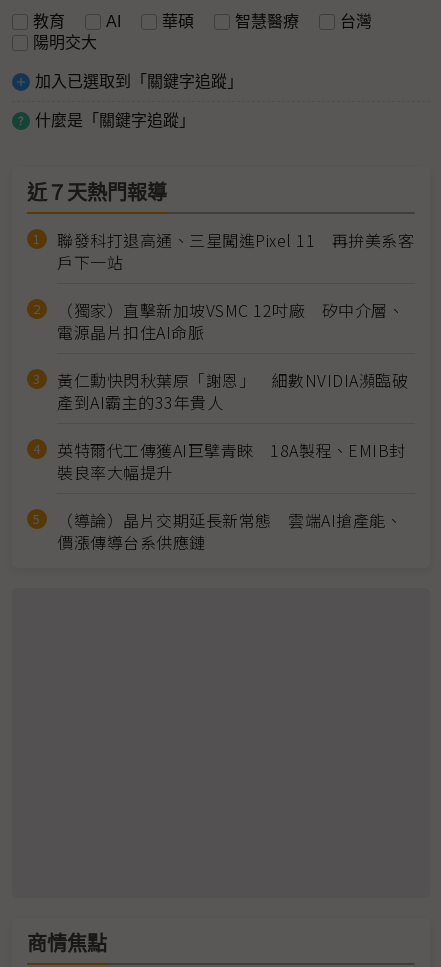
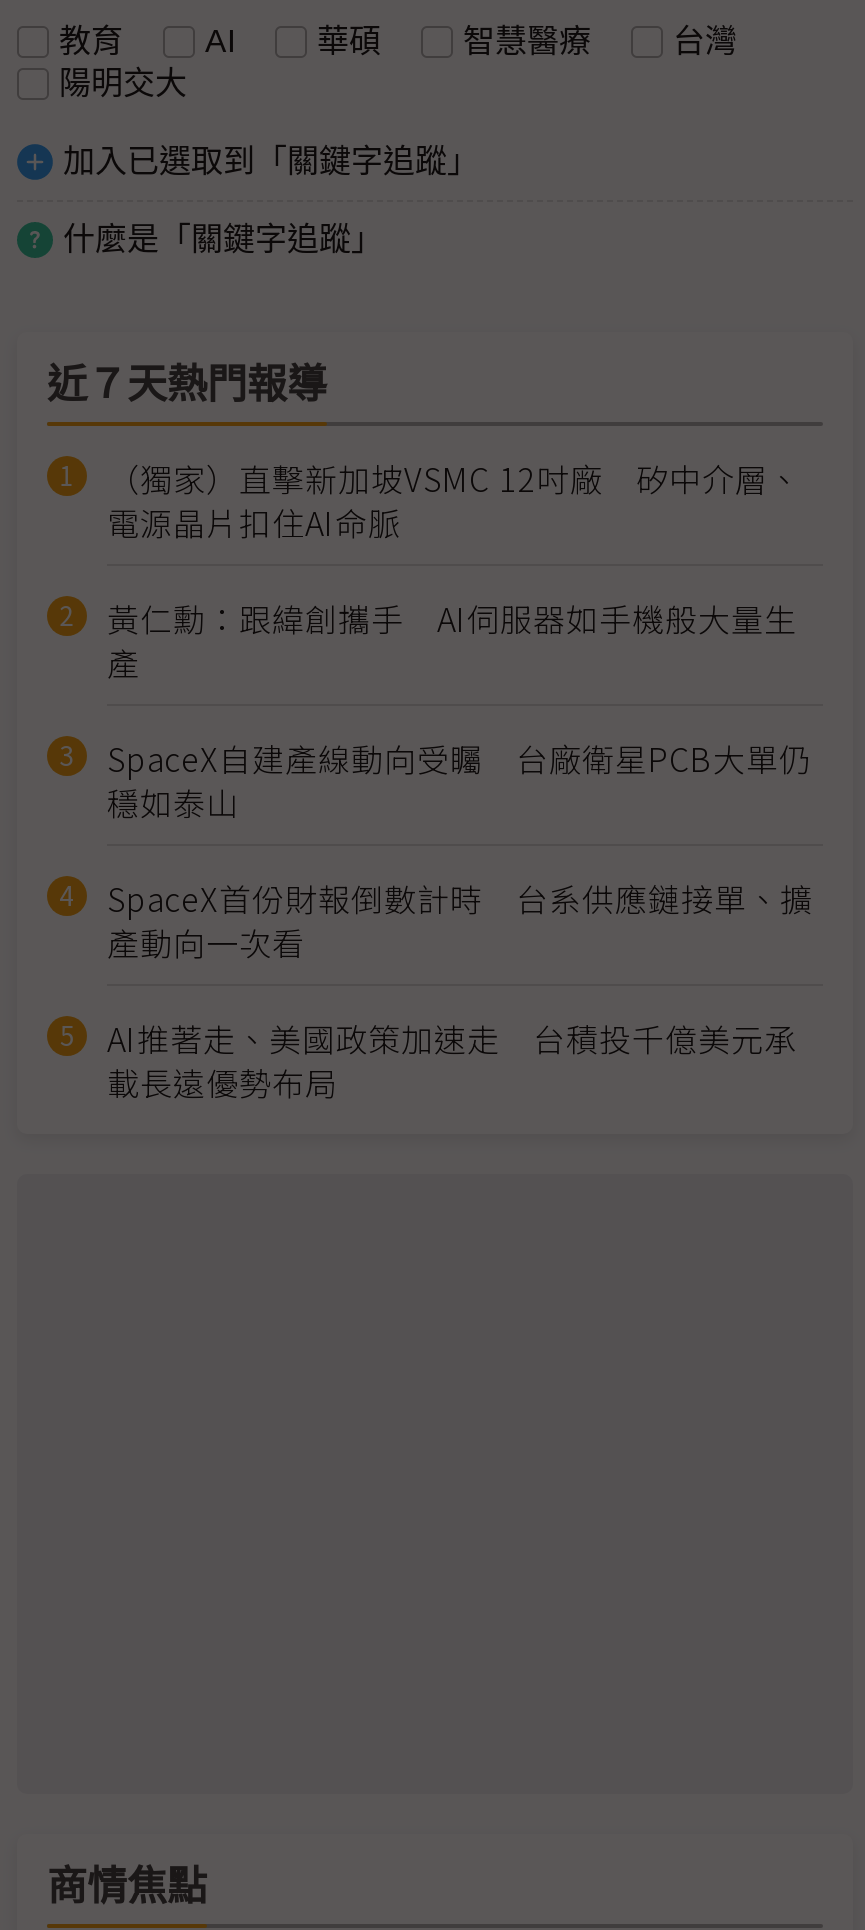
- 聯發科打退高通、三星闖進Pixel 11 再拚美系客
- 戶下一站

moved up: （獨家）直擊新加坡VSMC 12吋廠 矽中介層、 | 電源晶片扣住AI命脈

- 黃仁勳快閃秋葉原「謝恩」 細數NVIDIA瀕臨破
- 產到AI霸主的33年貴人
- 英特爾代工傳獲AI巨擘青睞 18A製程、EMIB封
- 裝良率大幅提升
- （導論）晶片交期延長新常態 雲端AI搶產能、
- 價漲傳導台系供應鏈
+ 黃仁勳：跟緯創攜手 AI伺服器如手機般大量生
+ 產
+ SpaceX自建產線動向受矚 台廠衛星PCB大單仍
+ 穩如泰山
+ SpaceX首份財報倒數計時 台系供應鏈接單、擴
+ 產動向一次看
+ AI推著走、美國政策加速走 台積投千億美元承
+ 載長遠優勢布局
